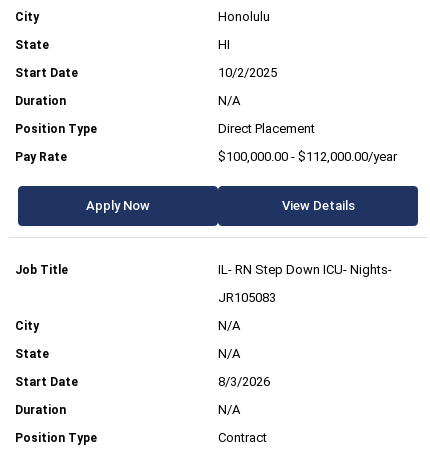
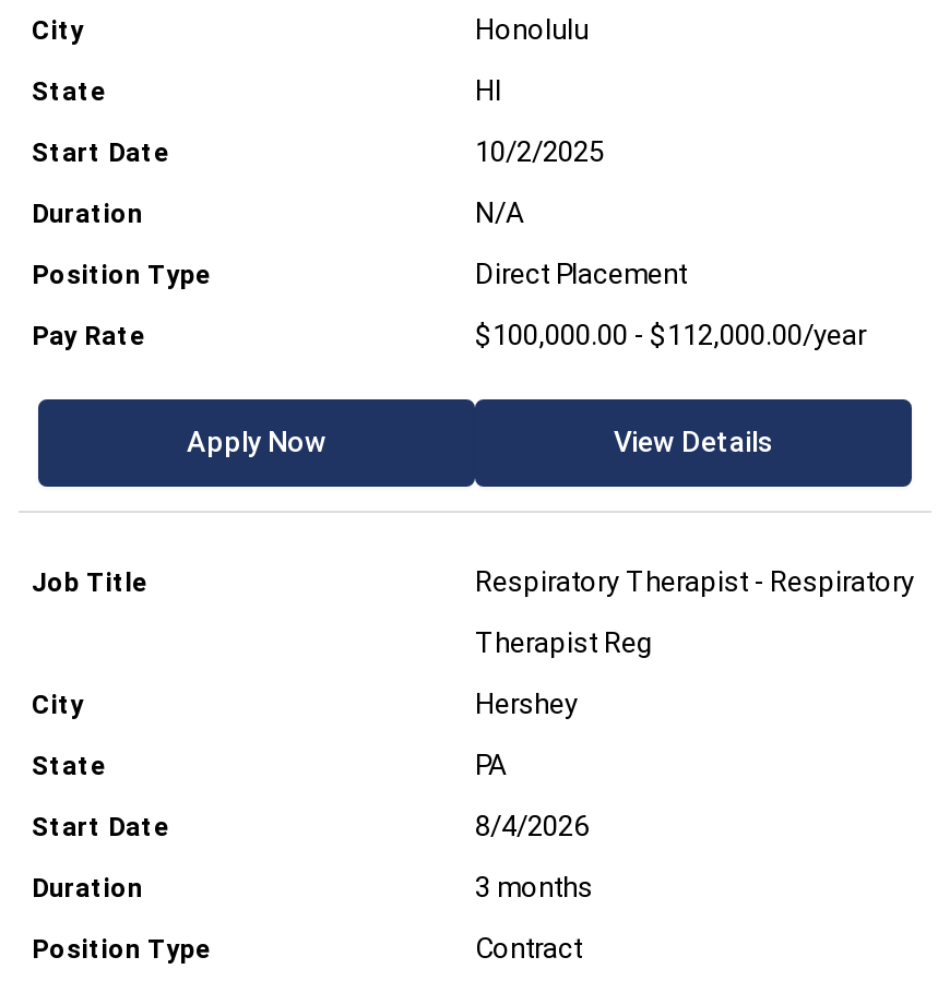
- IL- RN Step Down ICU- Nights-
+ Respiratory Therapist - Respiratory

- JR105083
+ Therapist Reg

- N/A
+ Hershey

- N/A
+ PA

- 8/3/2026
+ 8/4/2026

- N/A
+ 3 months
